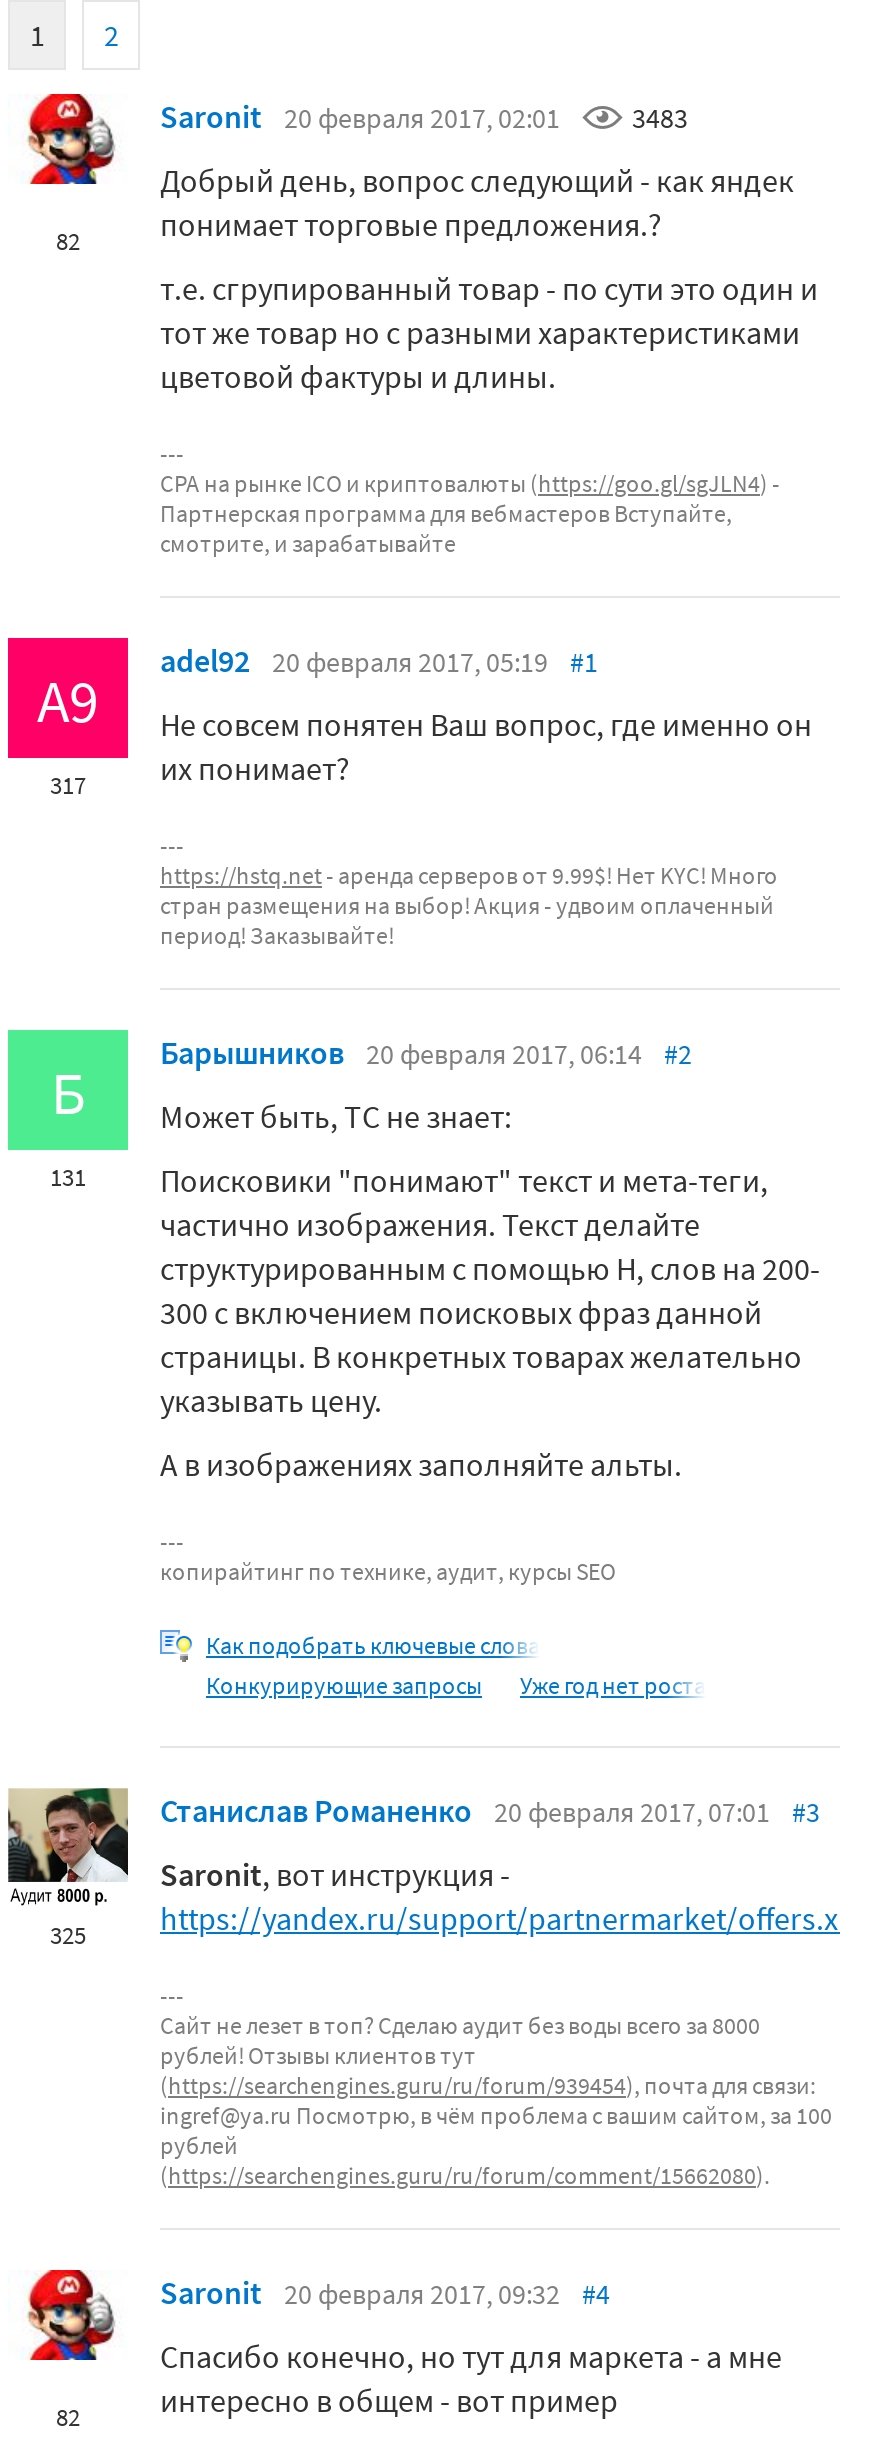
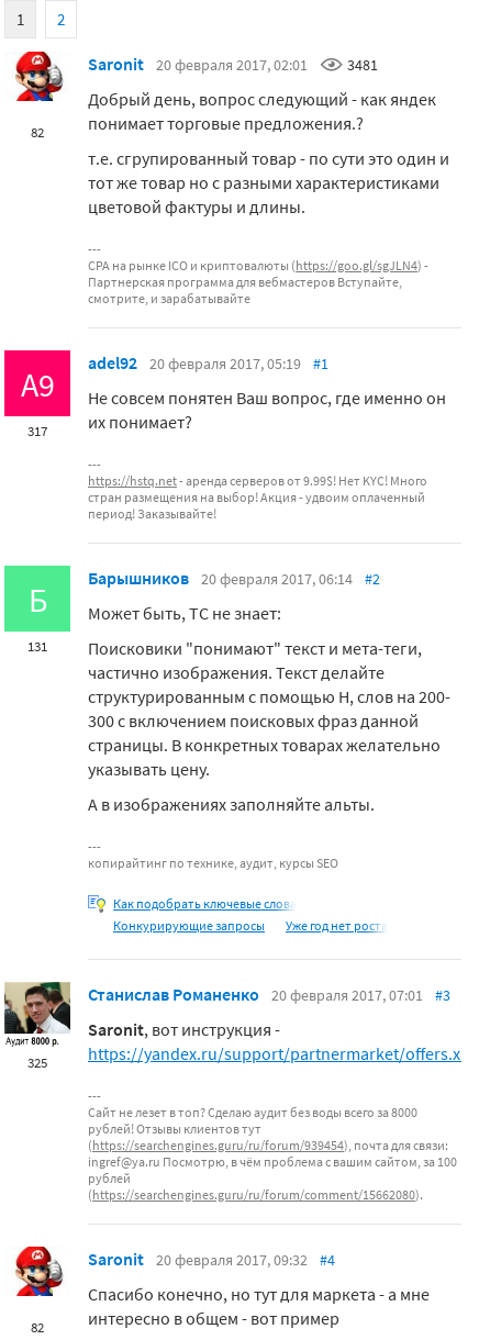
- Saronit 20 февраля 2017, 02:01 3483
+ Saronit 20 февраля 2017, 02:01 3481
